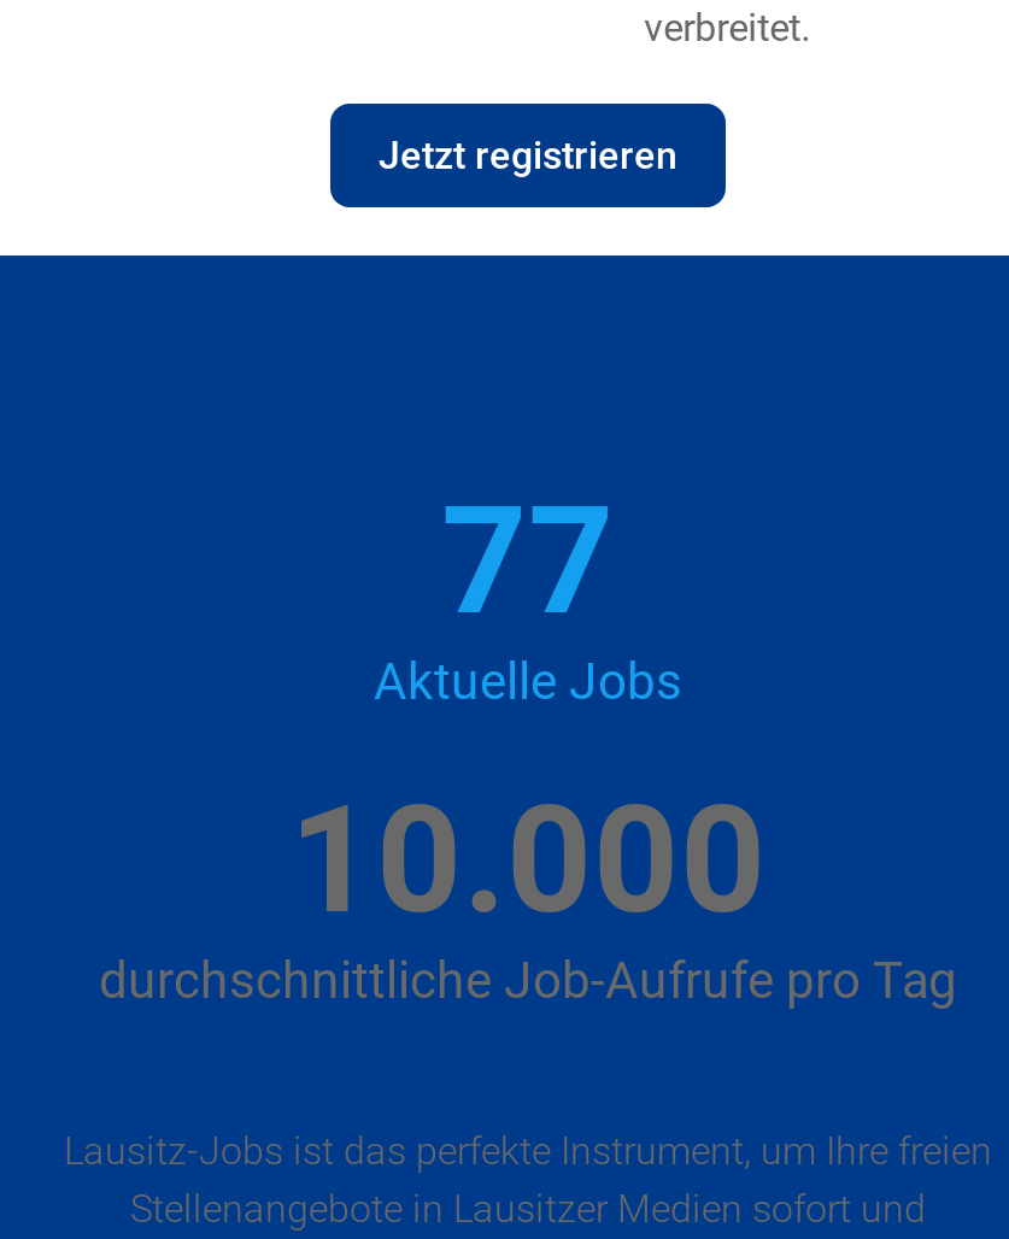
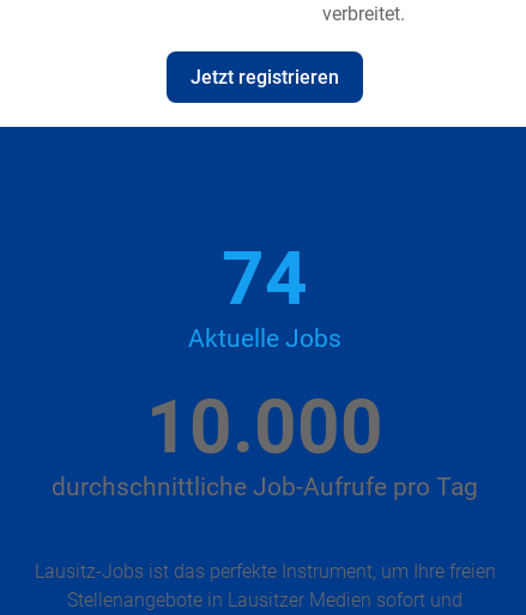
- 77
+ 74
